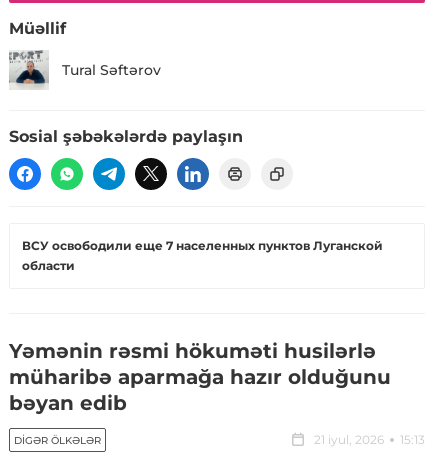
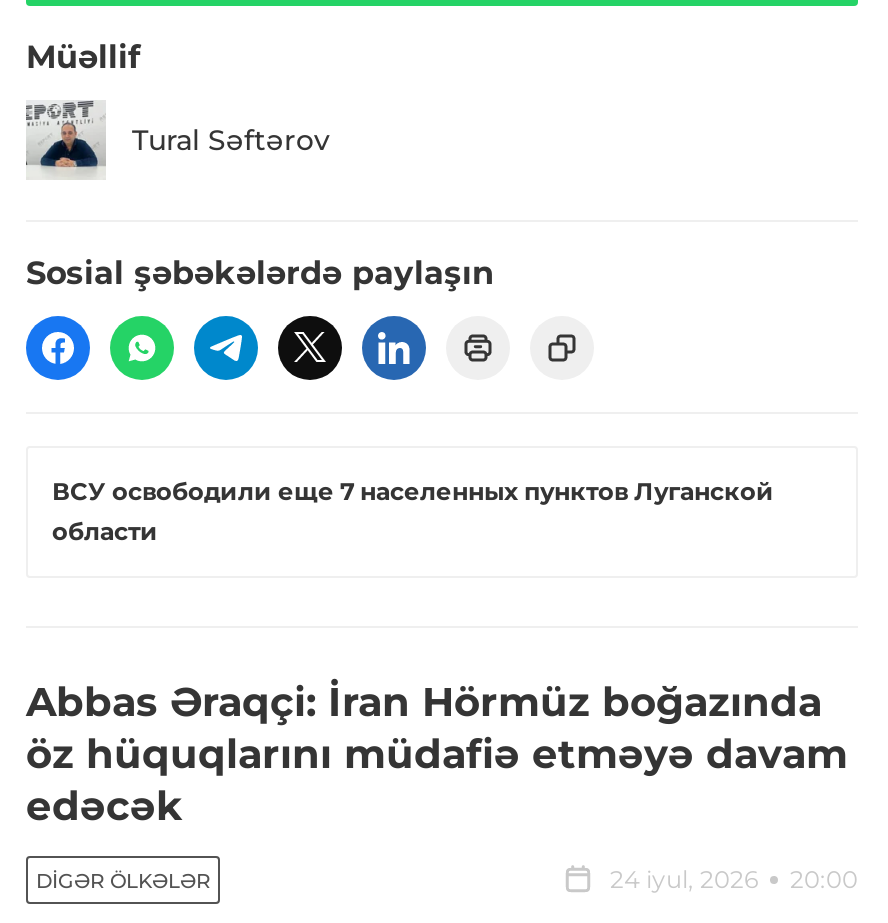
- Yəmənin rəsmi hökuməti husilərlə
- müharibə aparmağa hazır olduğunu
- bəyan edib
+ Abbas Əraqçi: İran Hörmüz boğazında
+ öz hüquqlarını müdafiə etməyə davam
+ edəcək

- 21 iyul, 2026
- 15:13
+ 24 iyul, 2026
+ 20:00
